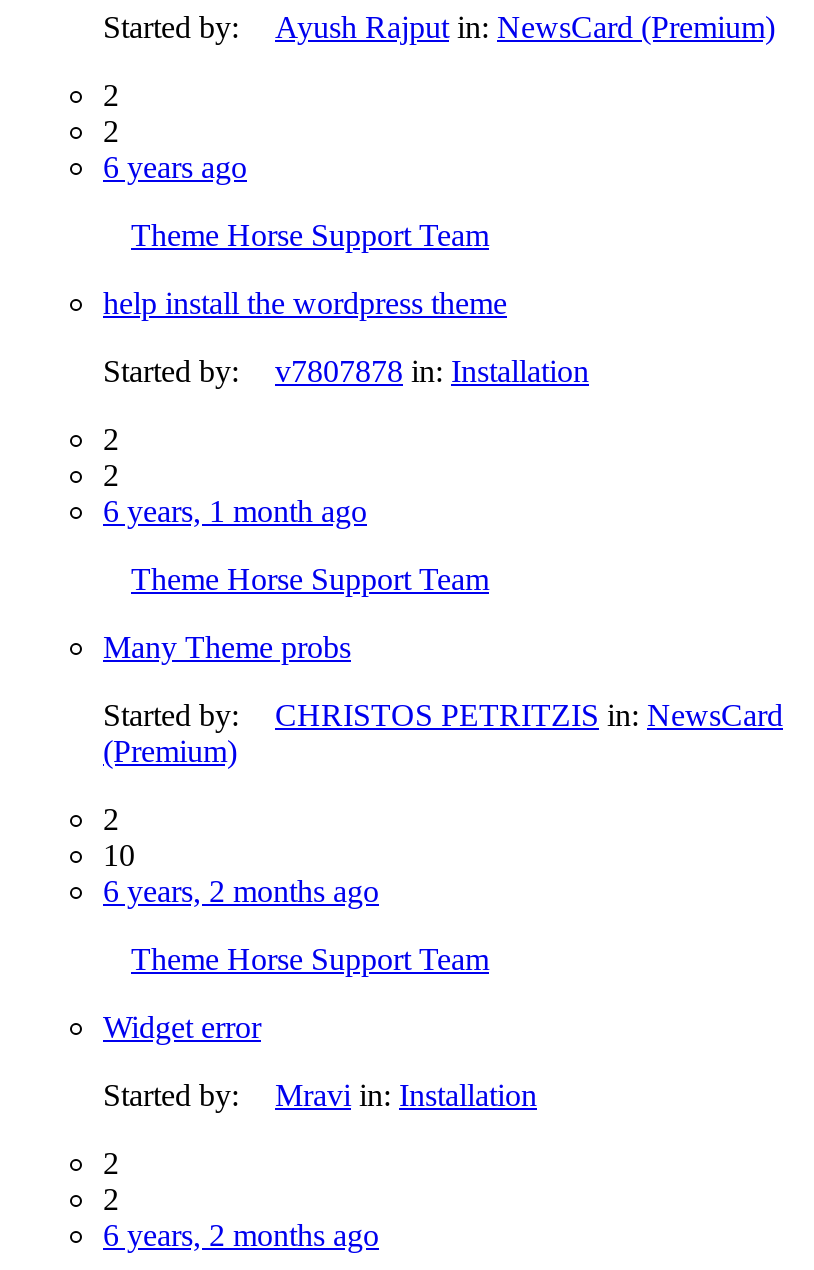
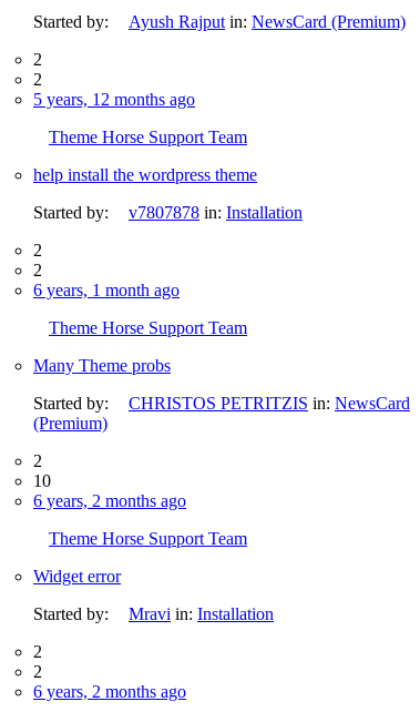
- 6 years ago
+ 5 years, 12 months ago
